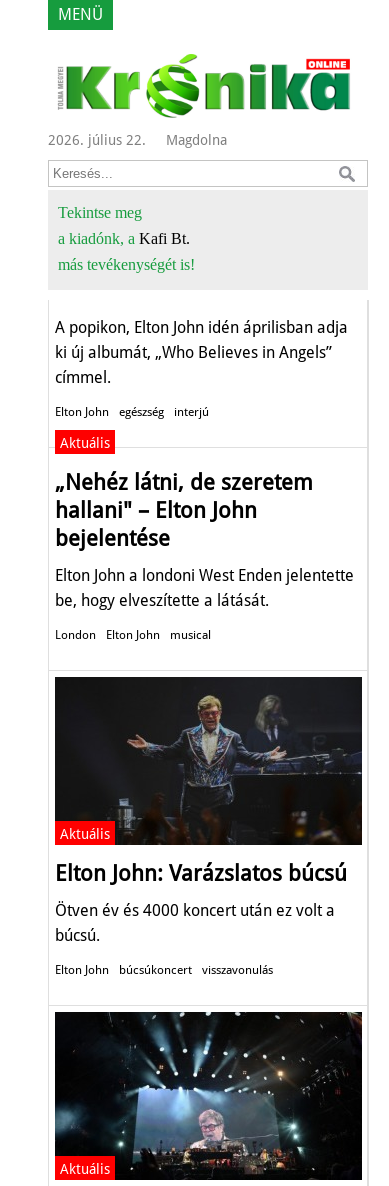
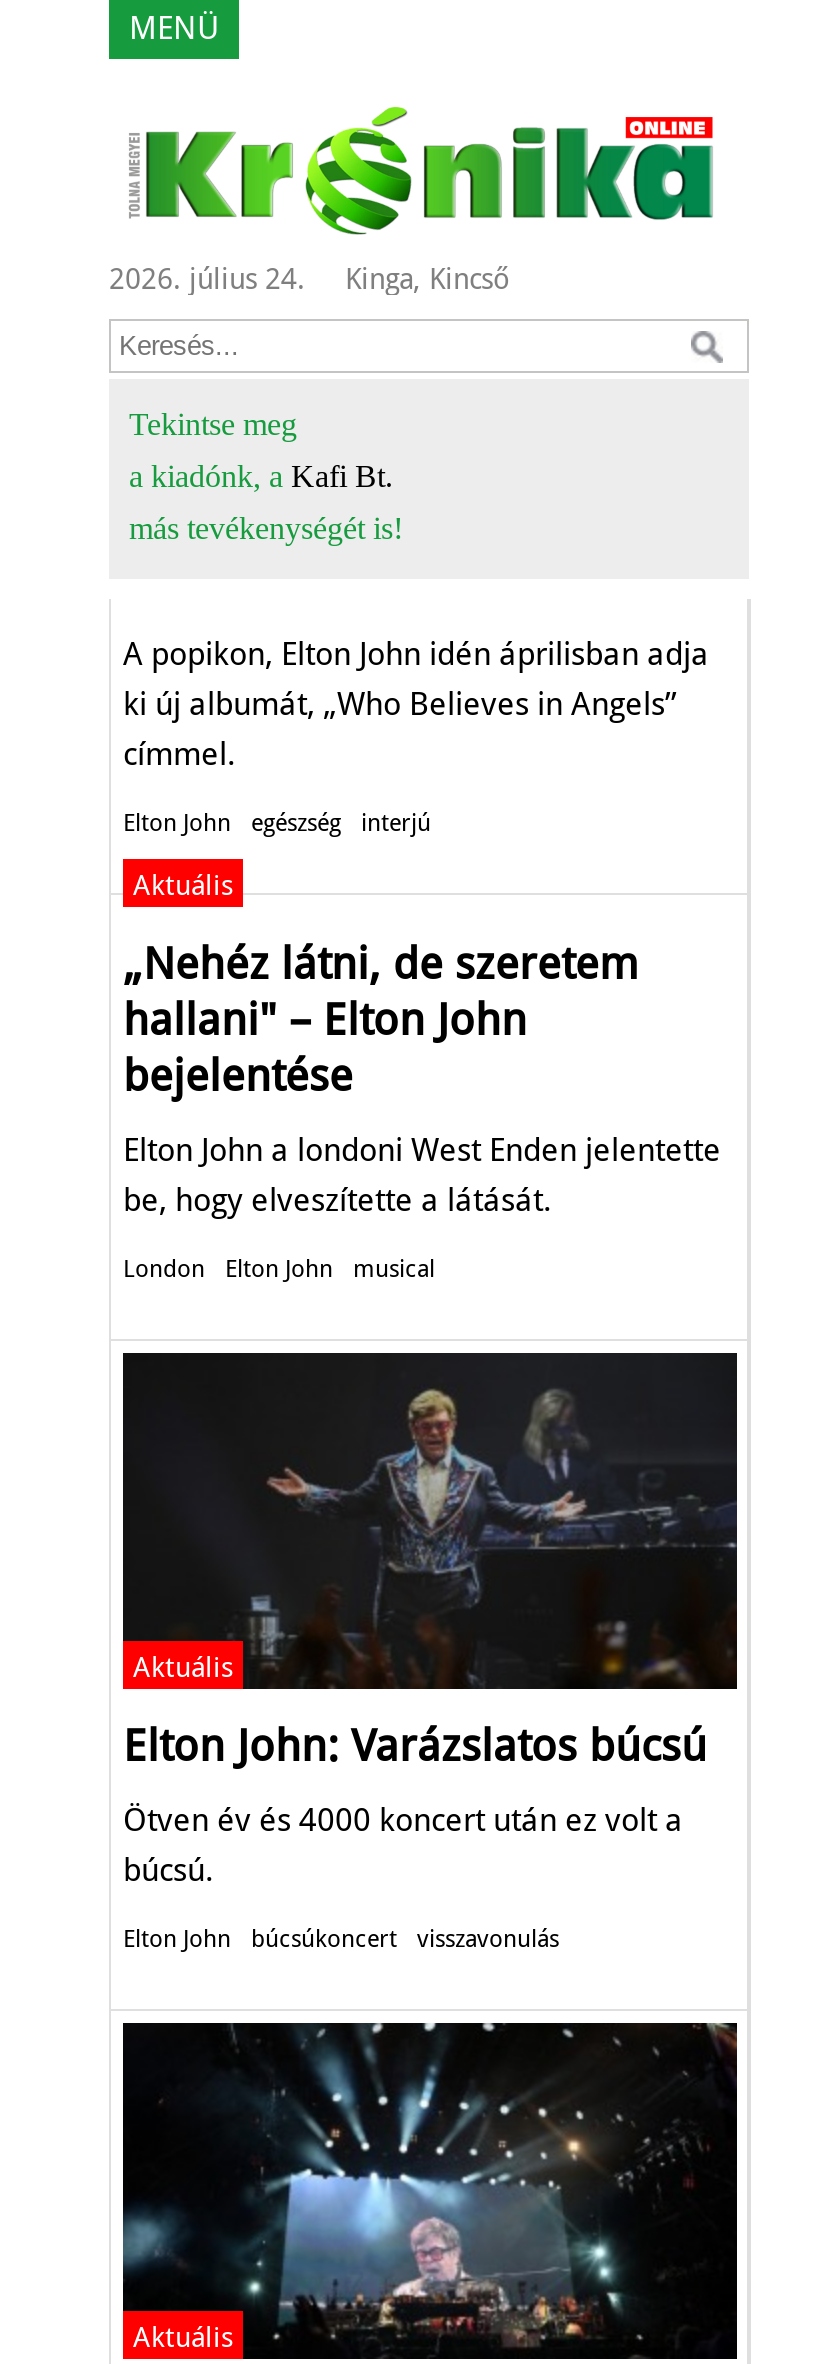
- 2026. július 22.
- Magdolna
+ 2026. július 24.
+ Kinga, Kincső
